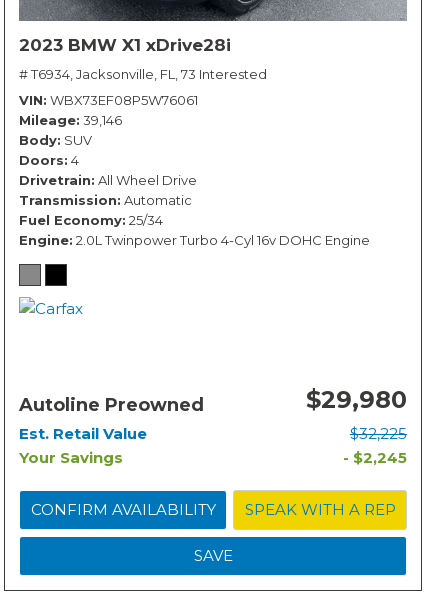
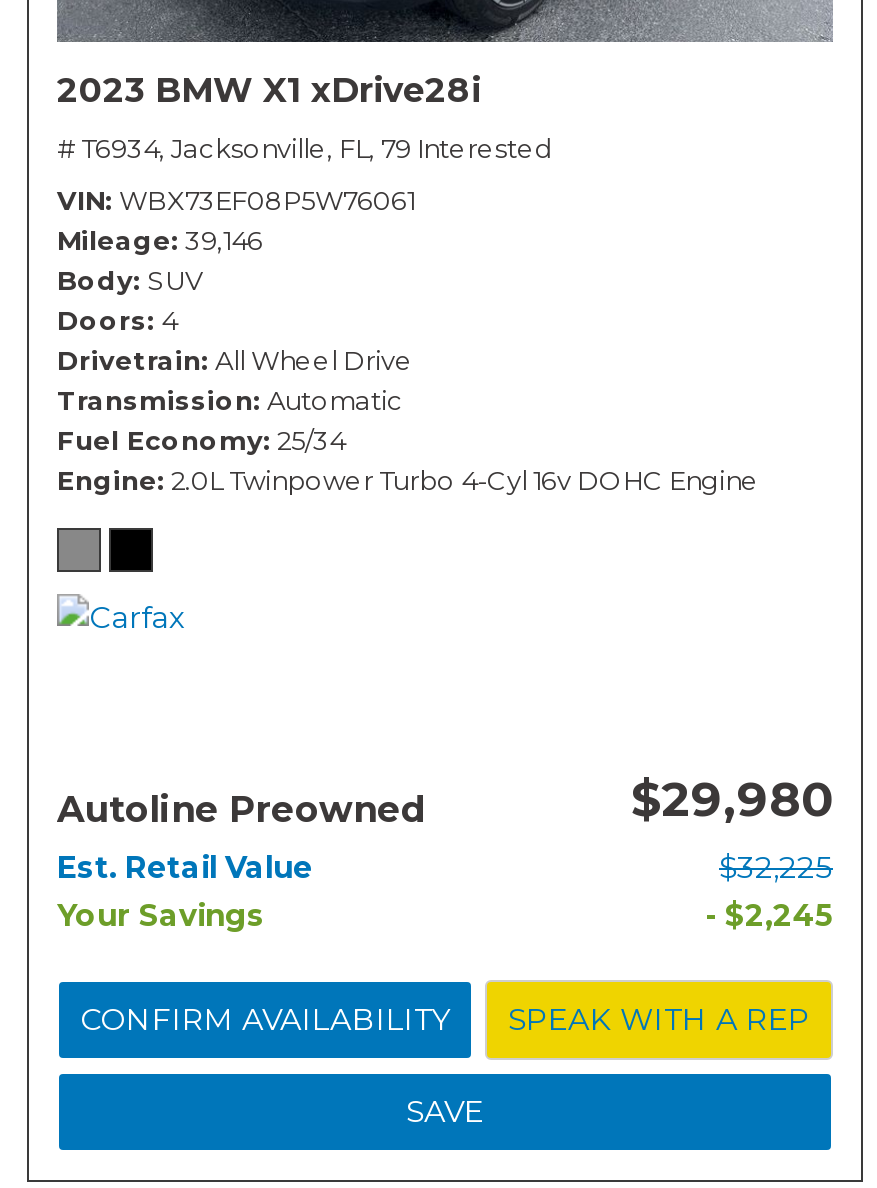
- # T6934, Jacksonville, FL, 73 Interested
+ # T6934, Jacksonville, FL, 79 Interested
